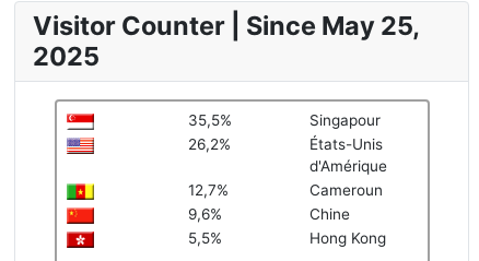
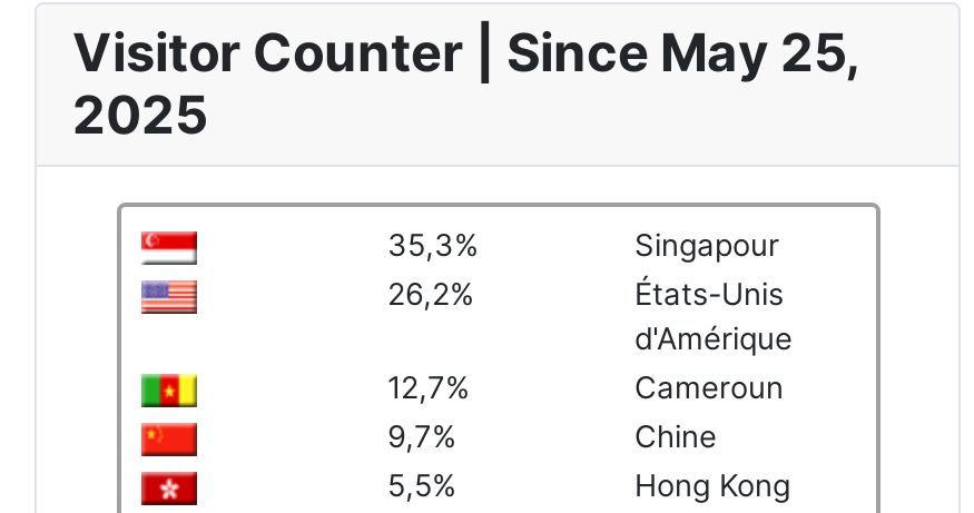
- 35,5%
+ 35,3%

- 9,6%
+ 9,7%
